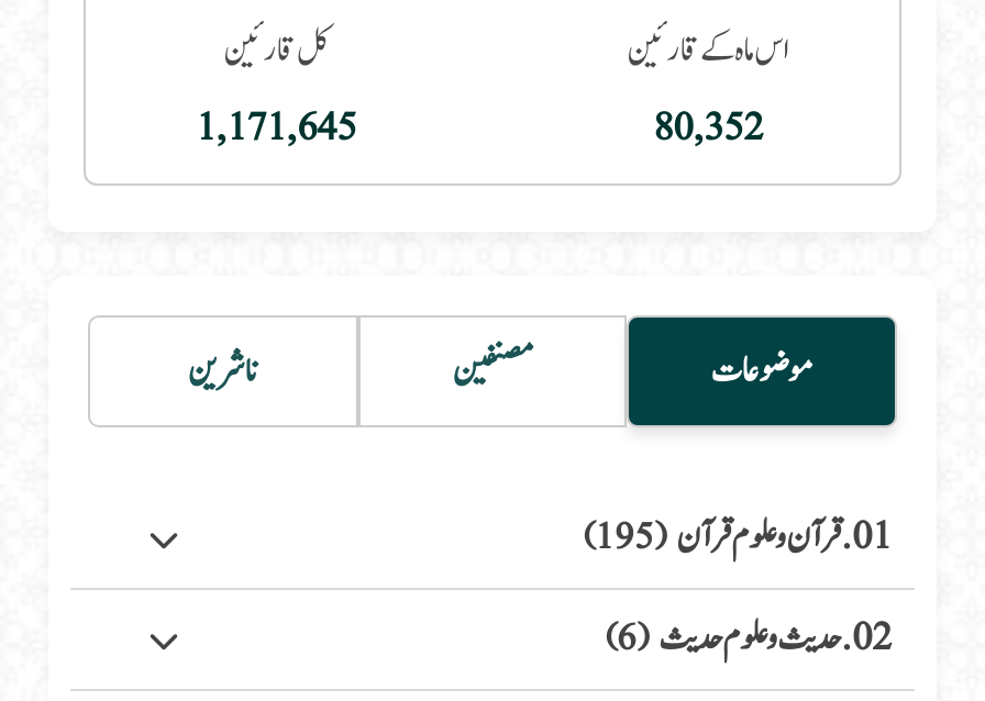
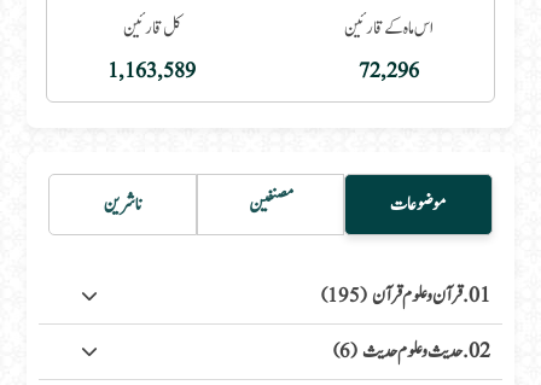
- 1,171,645
+ 1,163,589

- 80,352
+ 72,296
